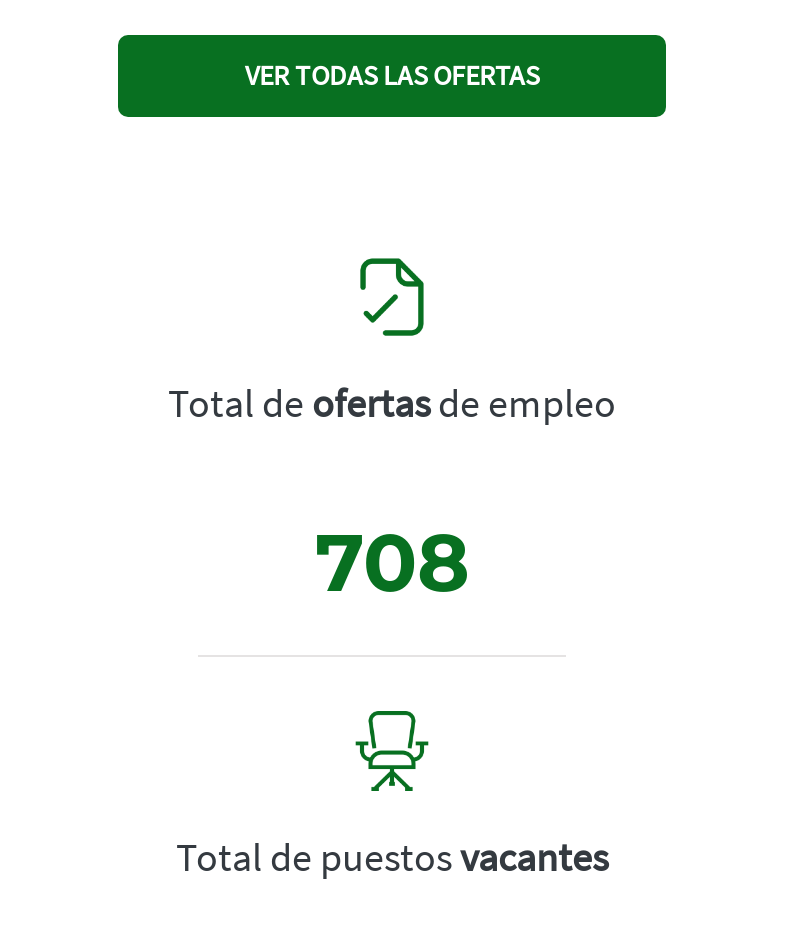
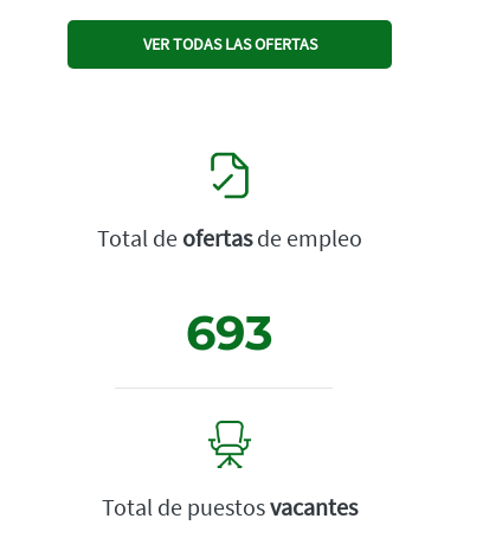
- 708
+ 693
